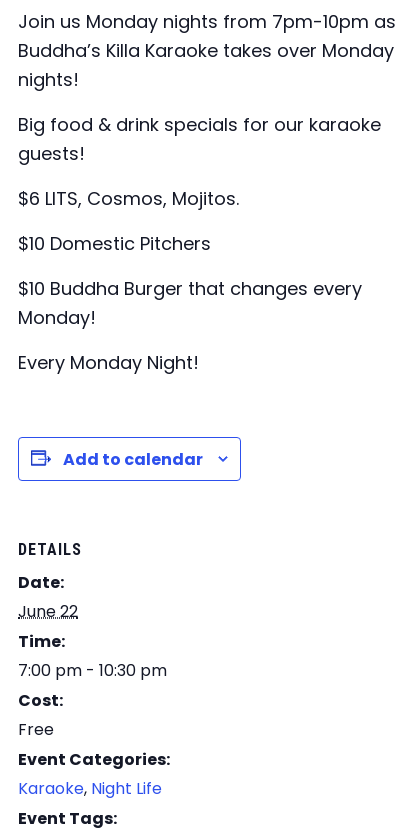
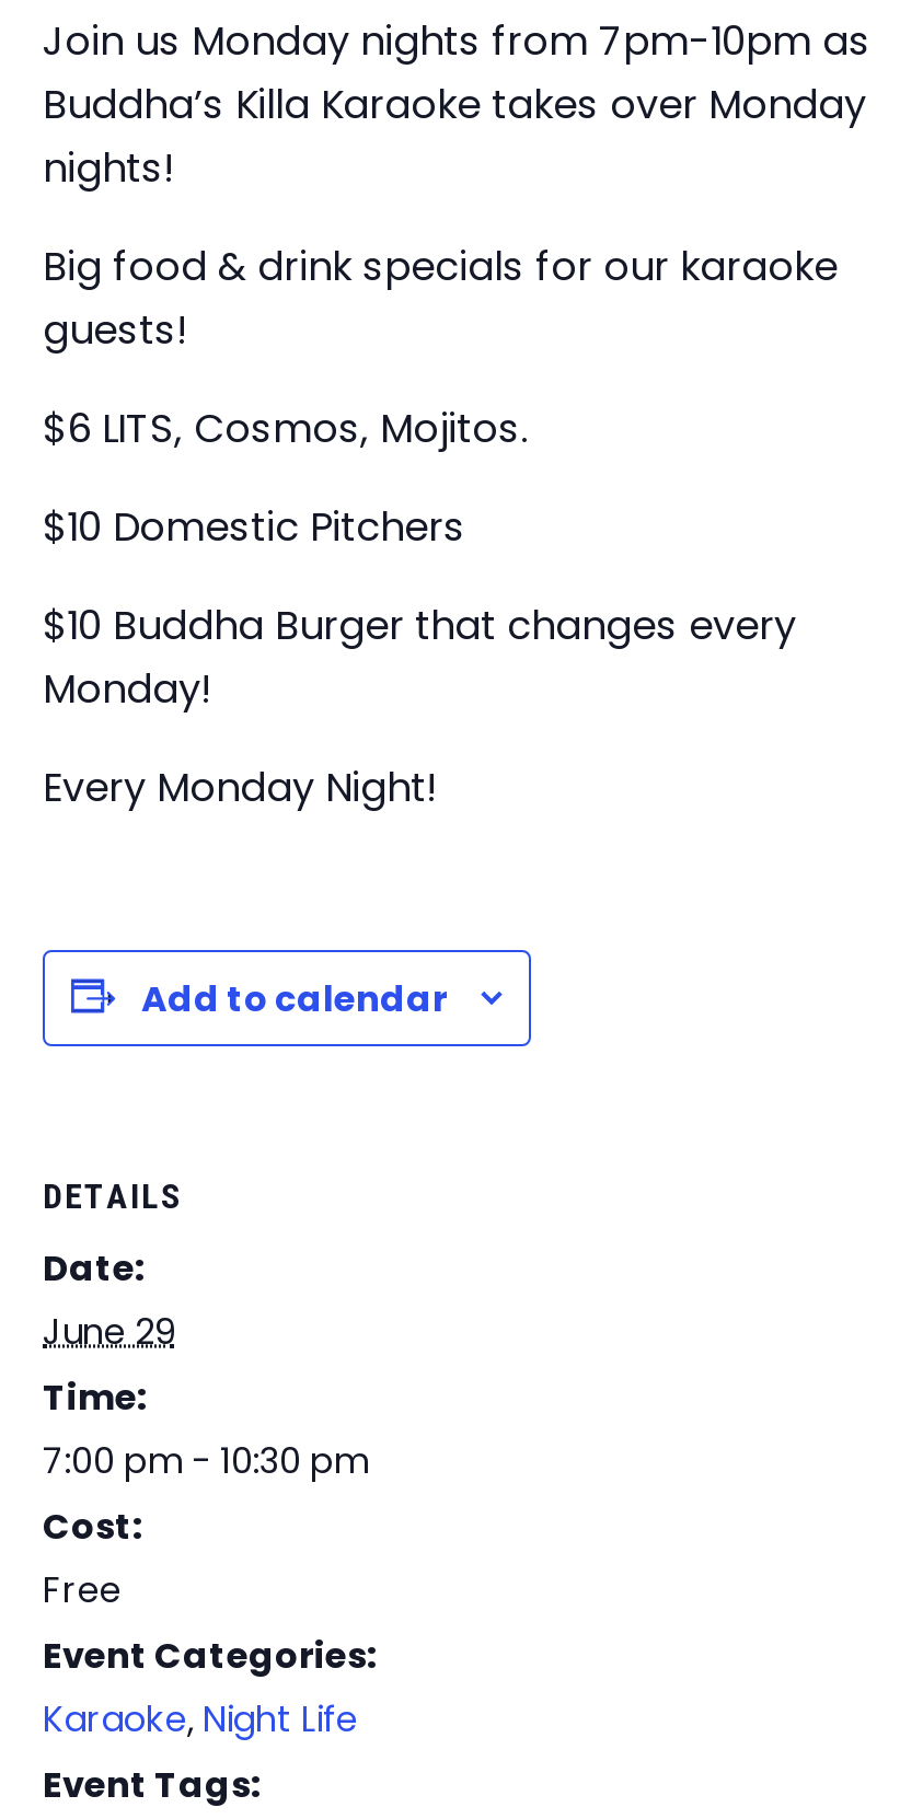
- June 22
+ June 29
